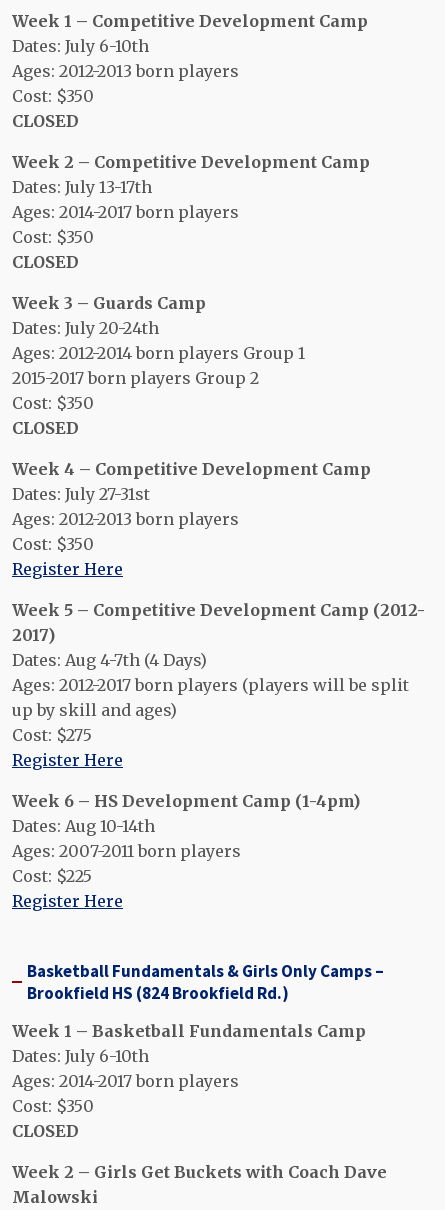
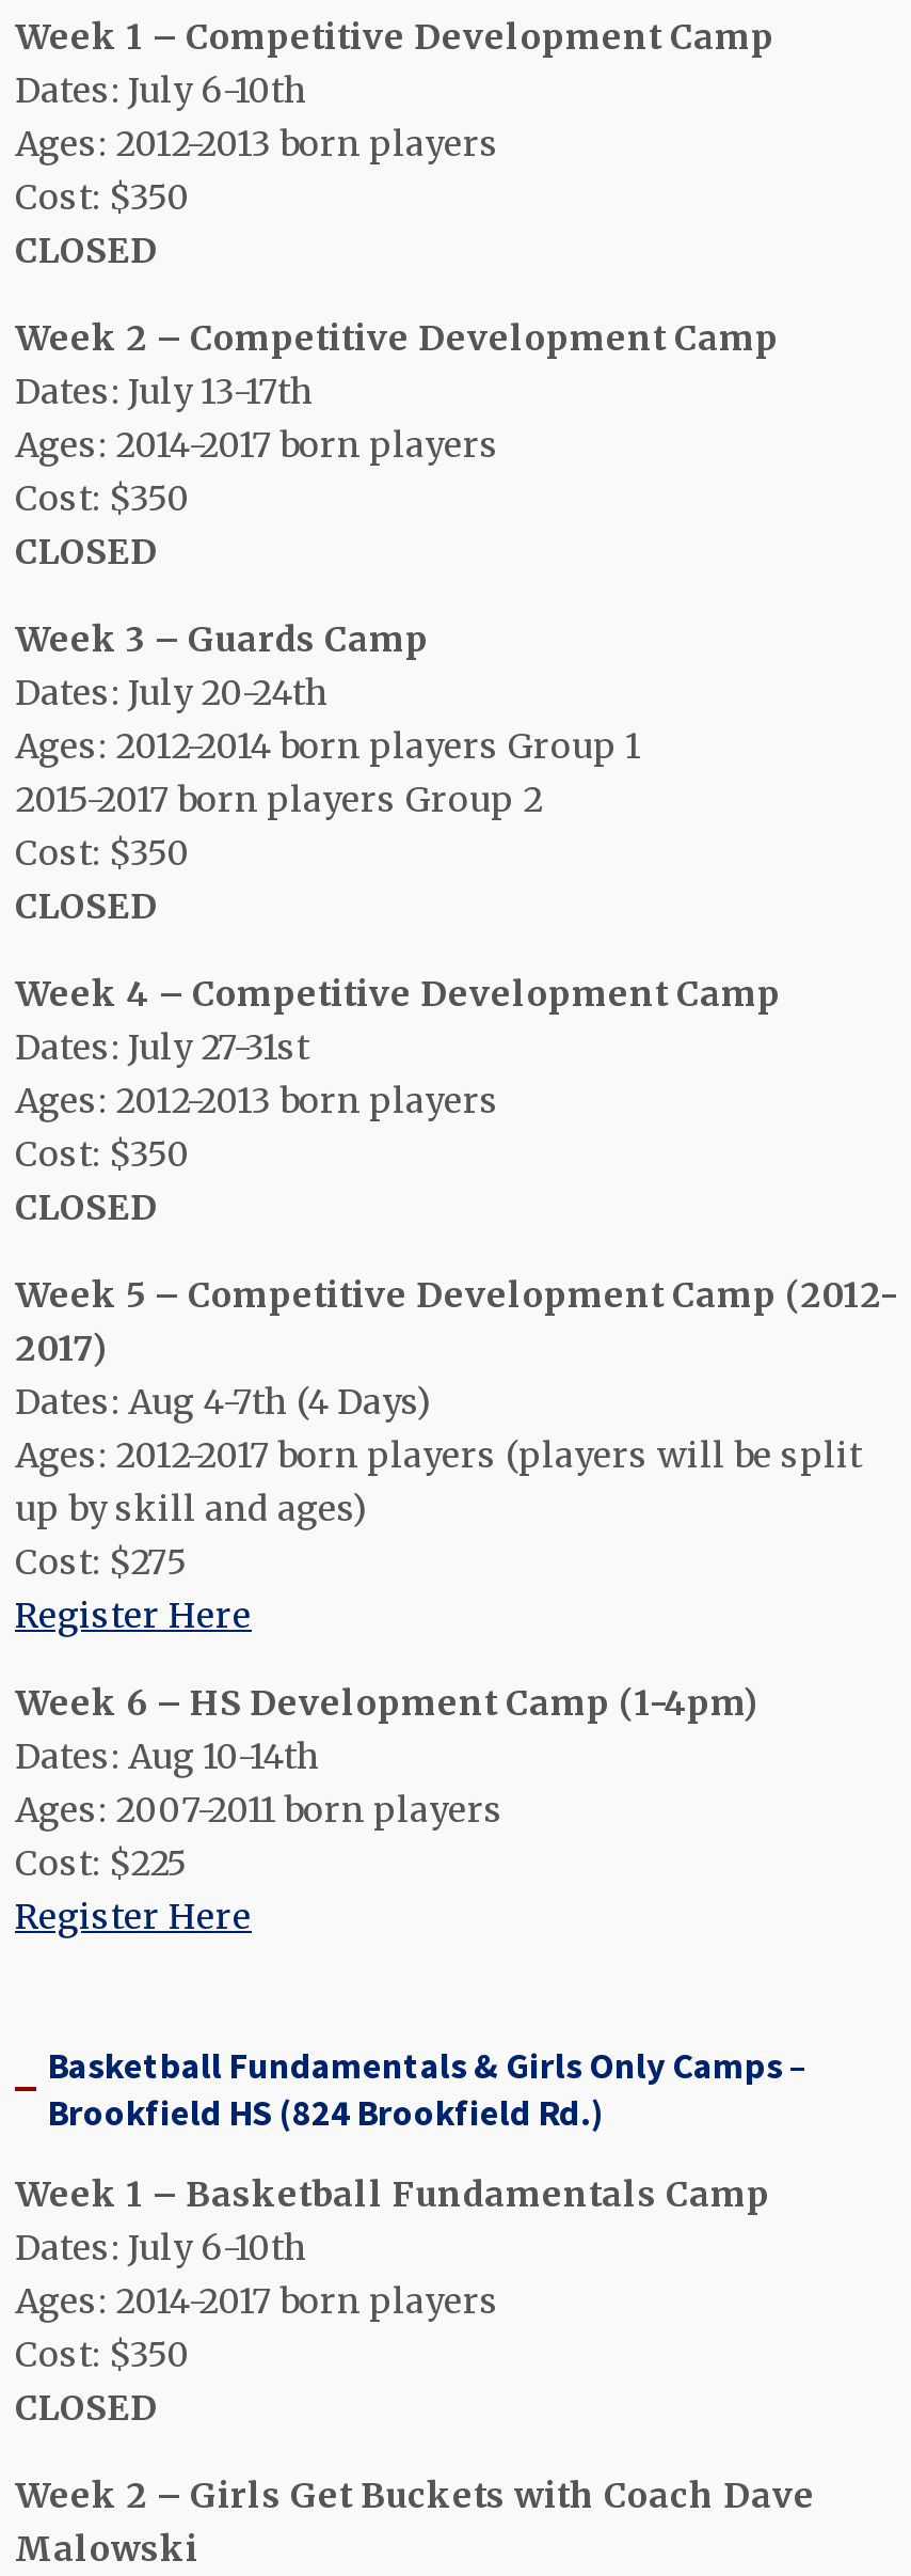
- Register Here
+ CLOSED
